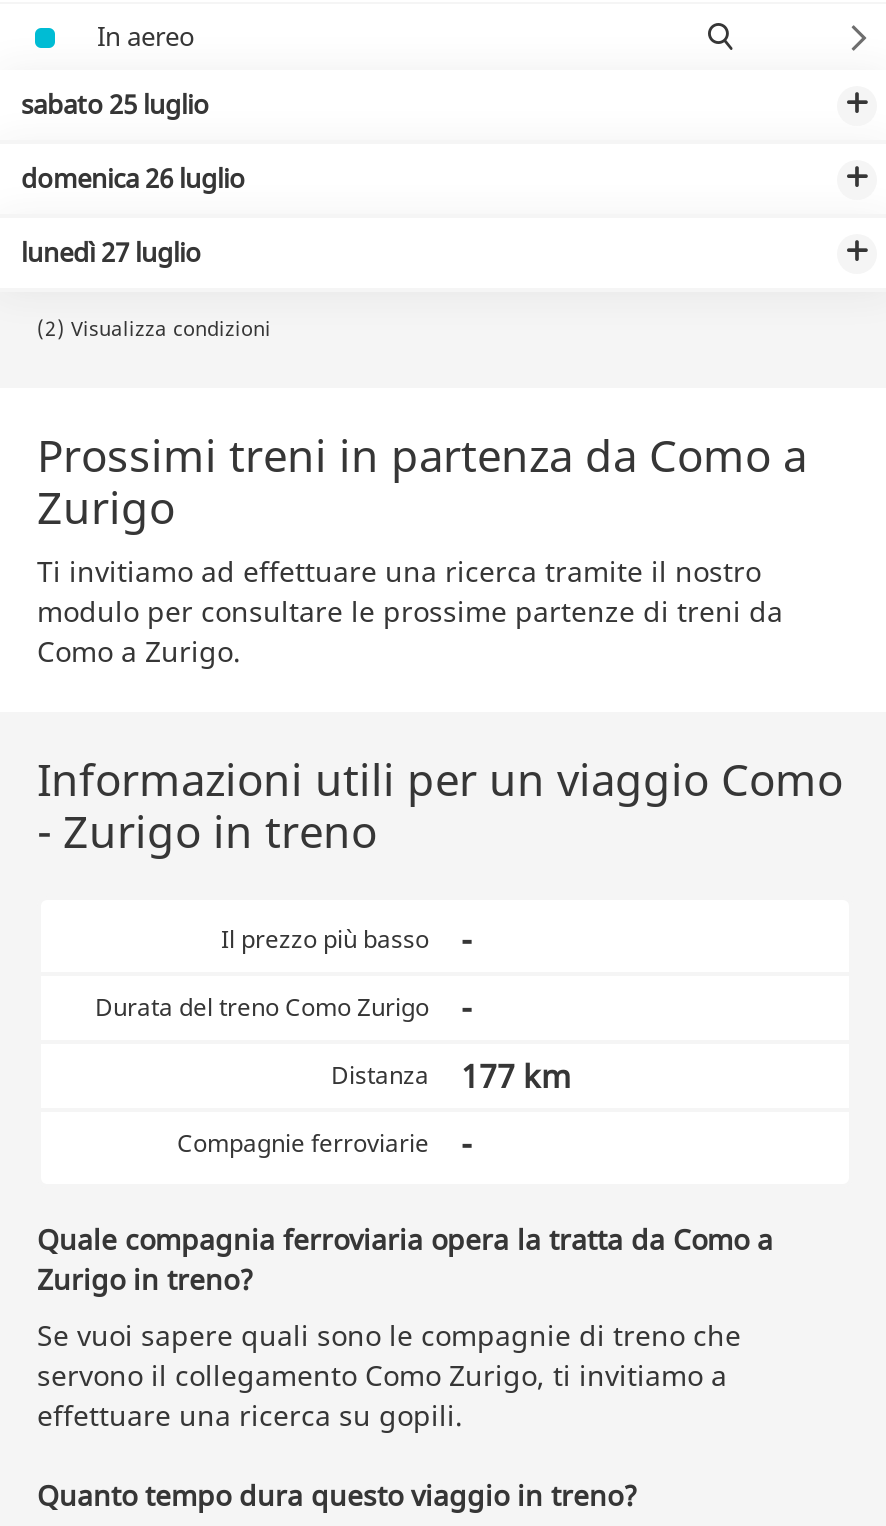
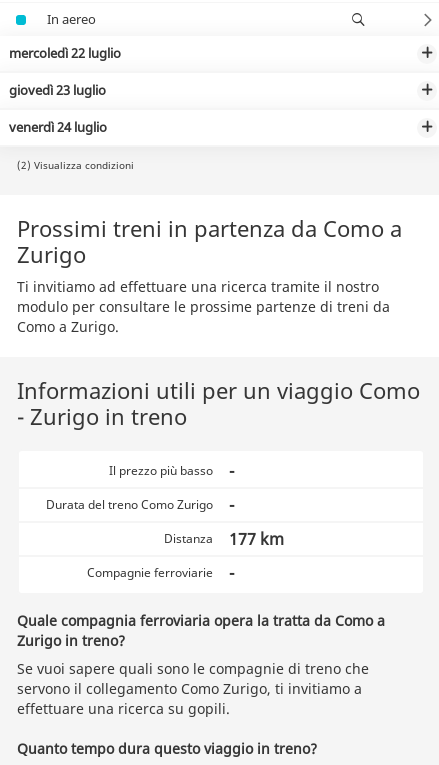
- sabato 25 luglio
+ mercoledì 22 luglio

- domenica 26 luglio
+ giovedì 23 luglio

- lunedì 27 luglio
+ venerdì 24 luglio
